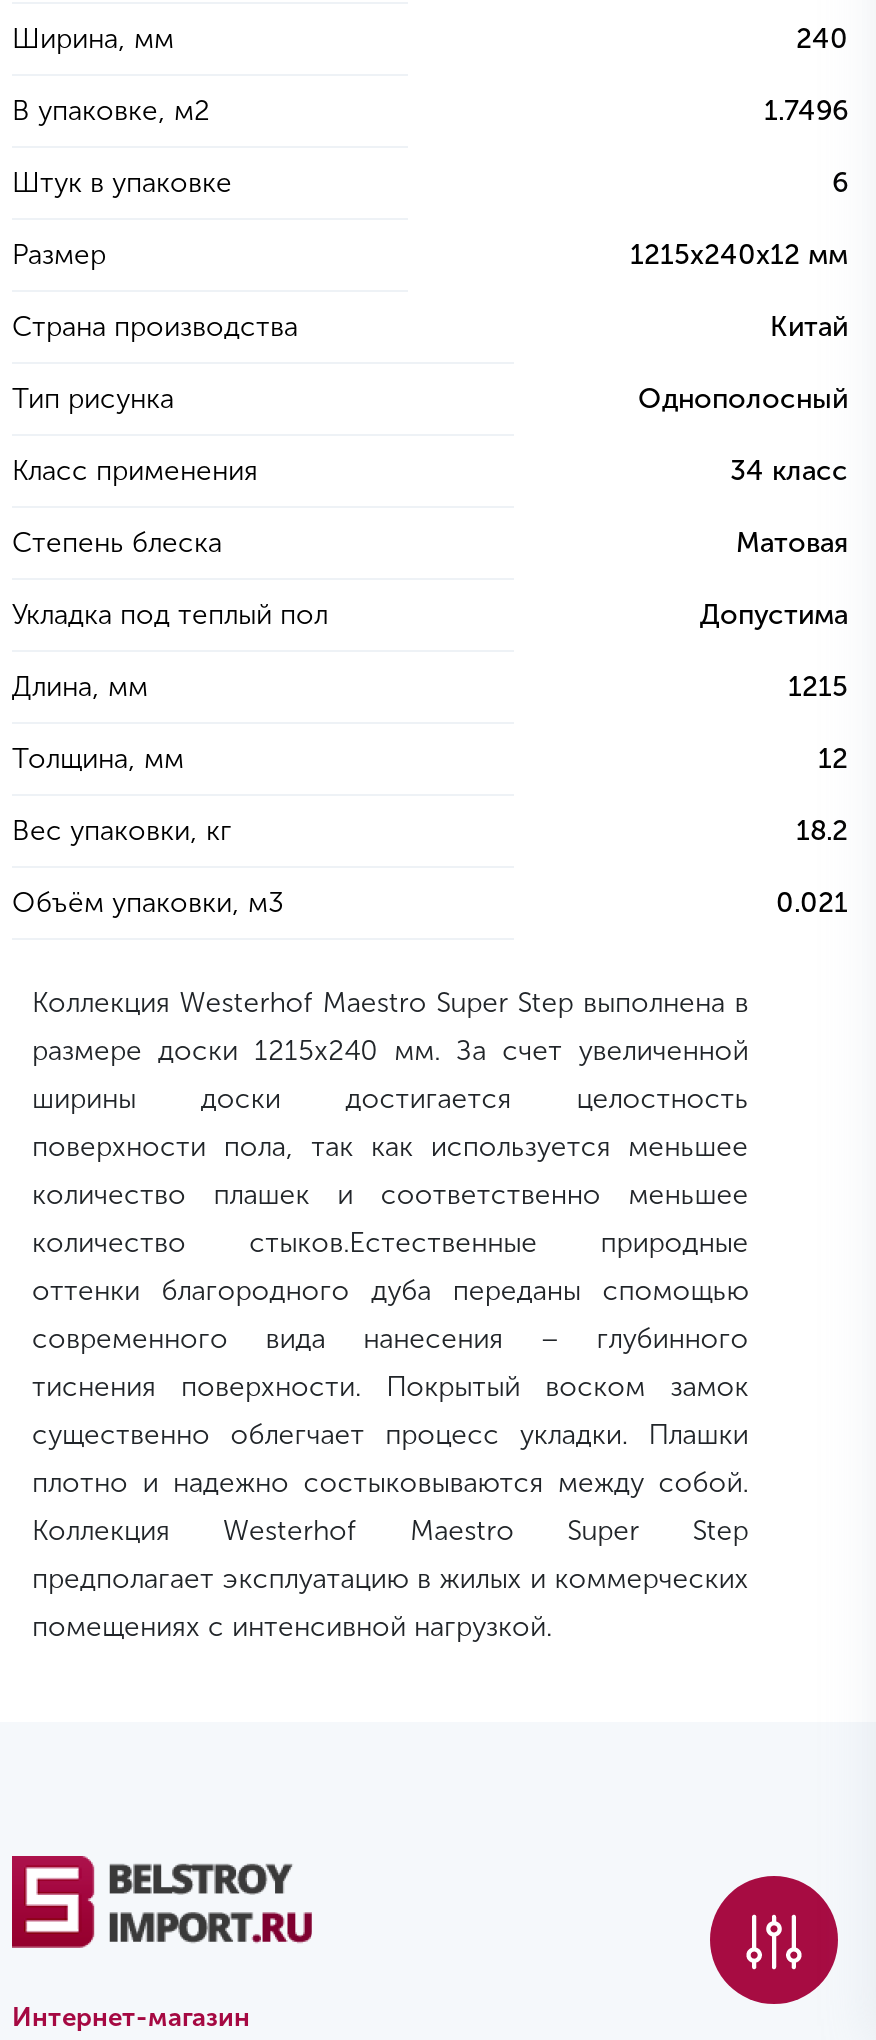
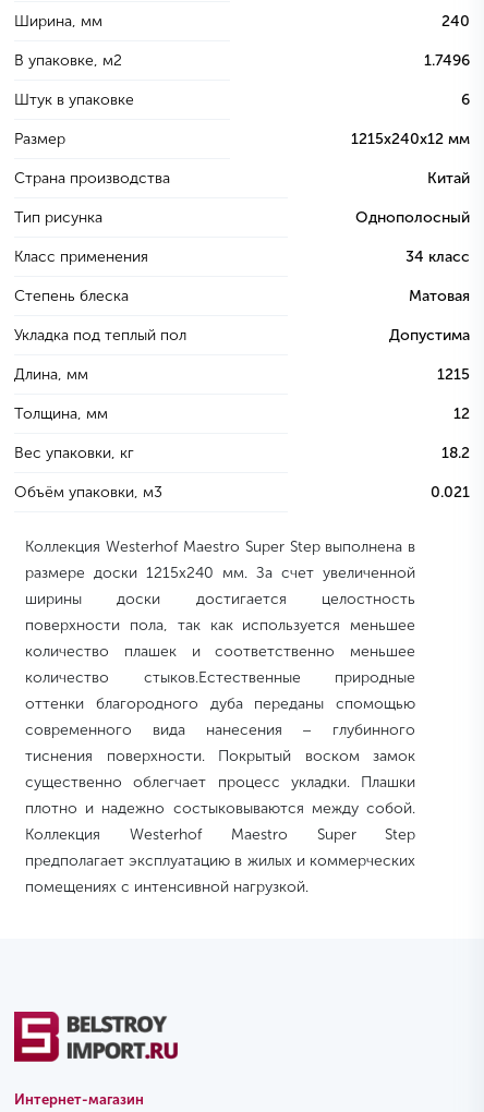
- [image]
